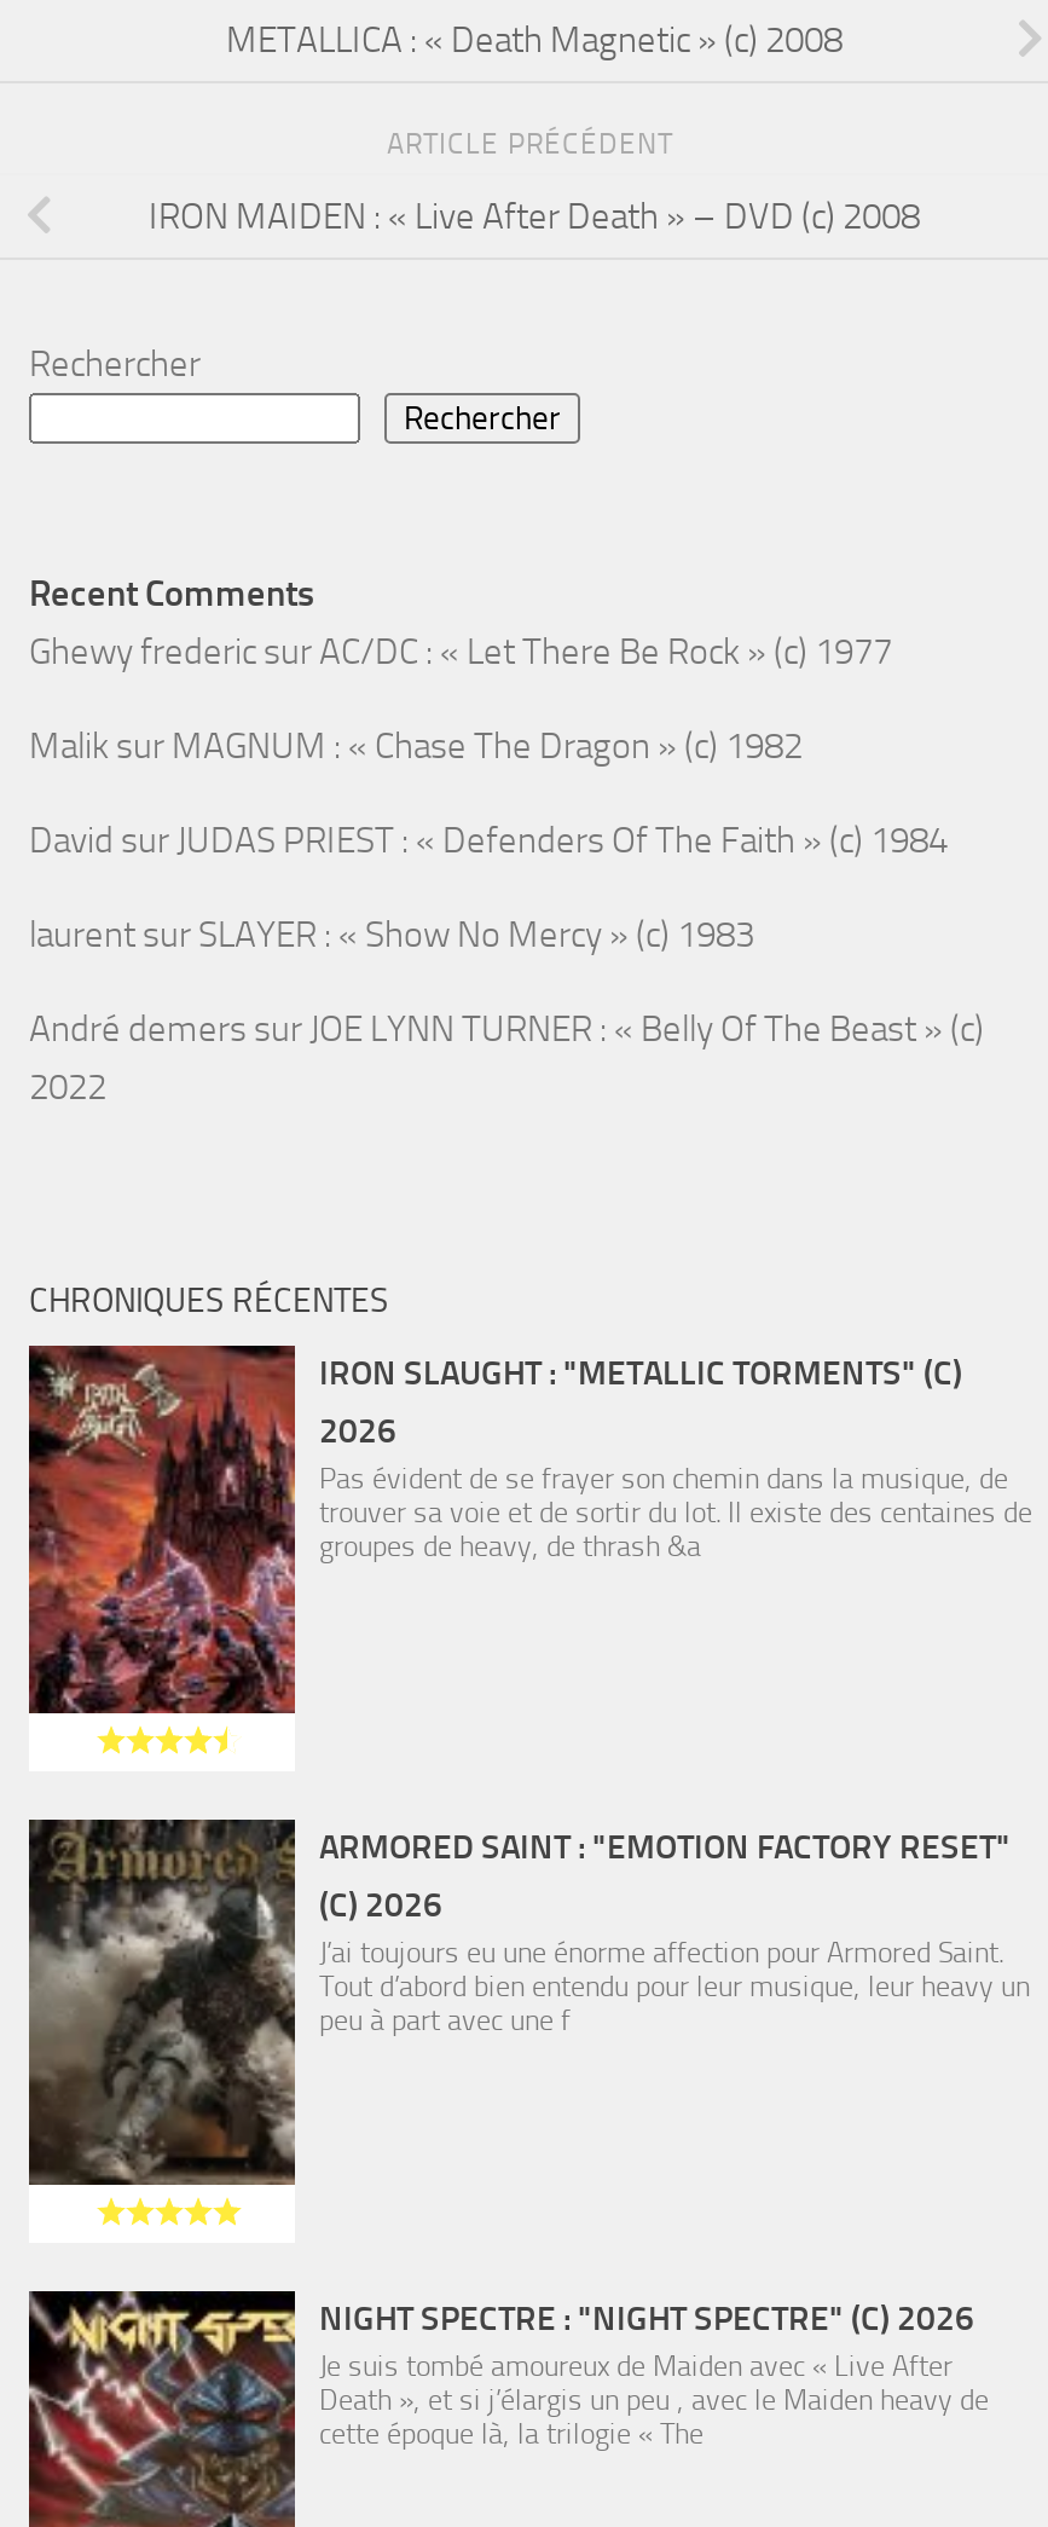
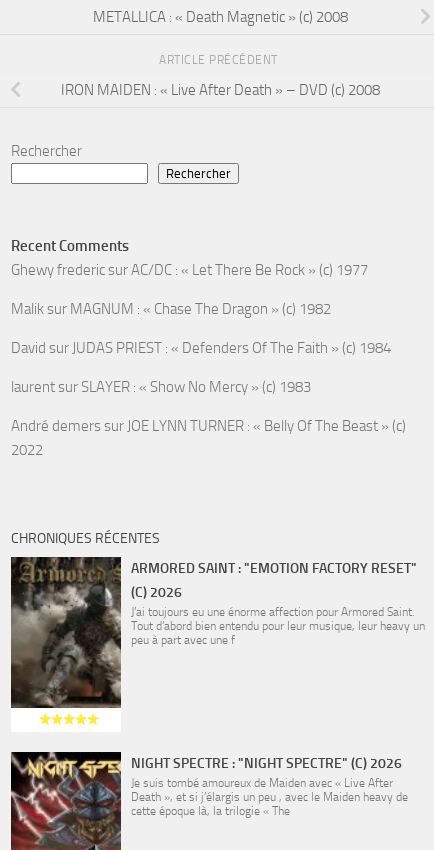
- [image]
- IRON SLAUGHT : "METALLIC TORMENTS" (C)
- 2026
- Pas évident de se frayer son chemin dans la musique, de
- trouver sa voie et de sortir du lot. Il existe des centaines de
- groupes de heavy, de thrash &a
